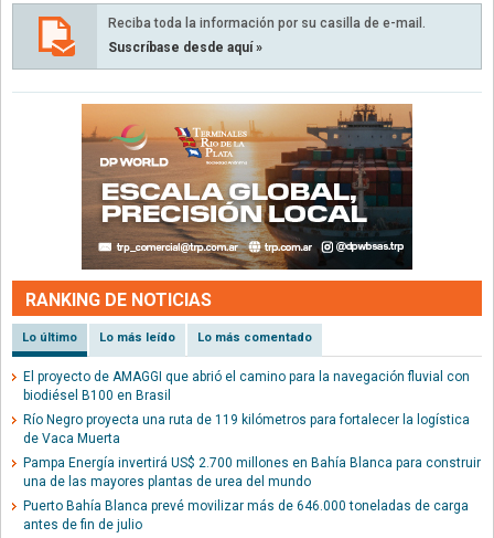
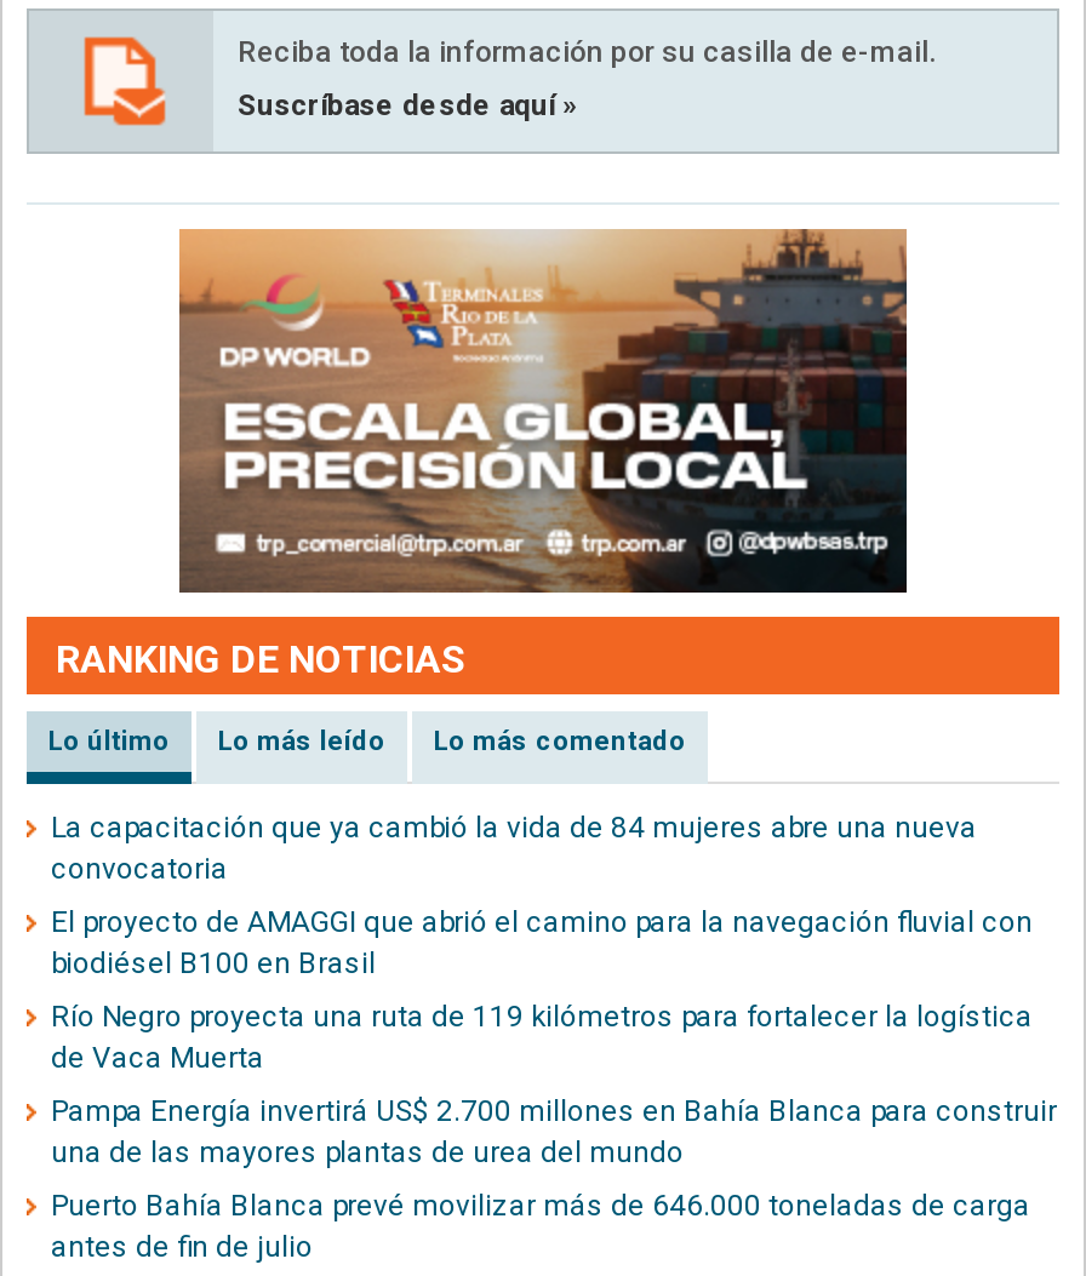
+ La capacitación que ya cambió la vida de 84 mujeres abre una nueva
+ convocatoria
